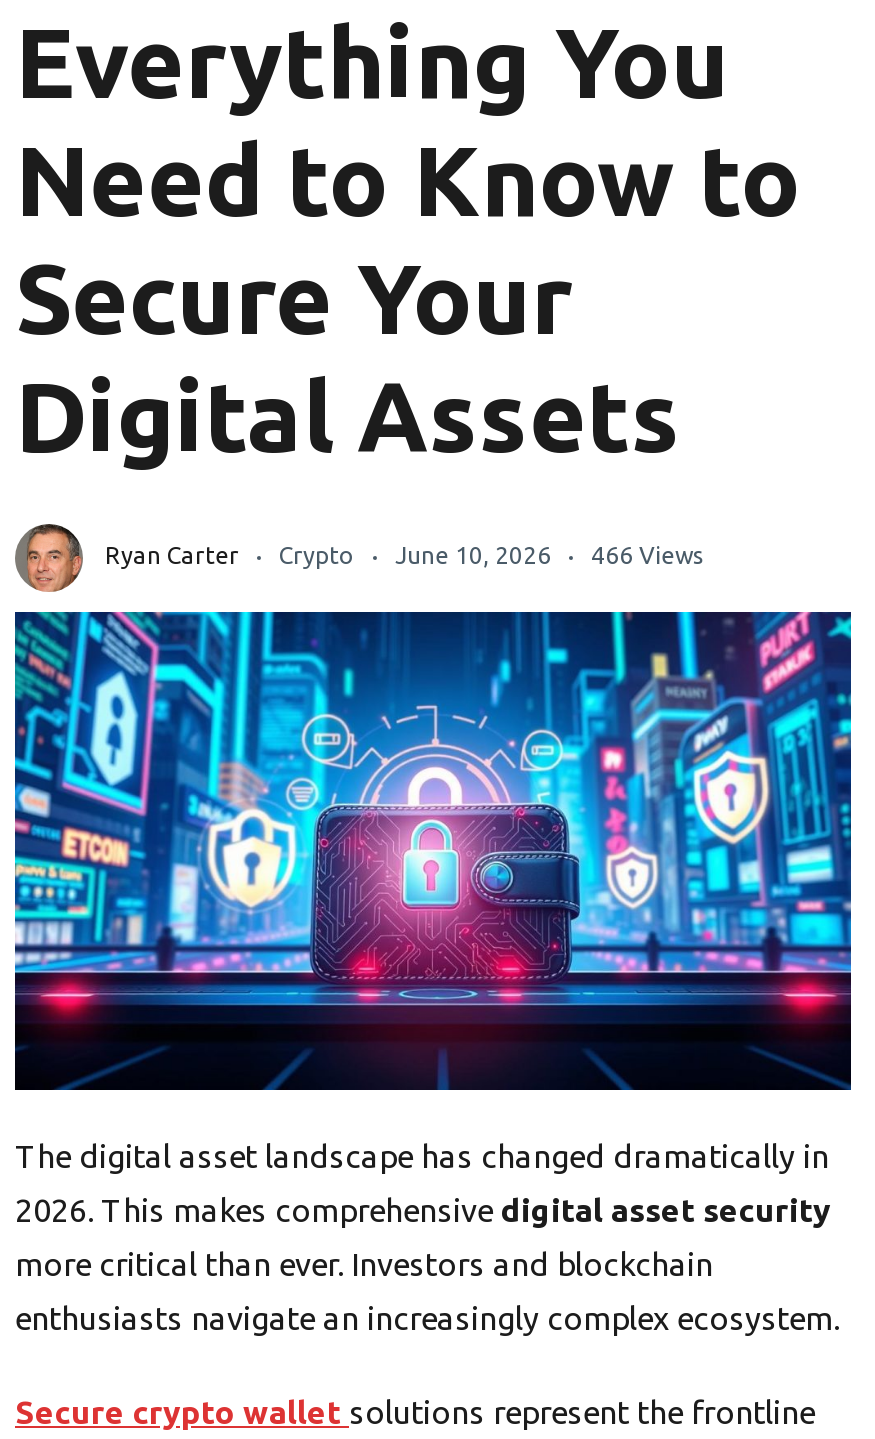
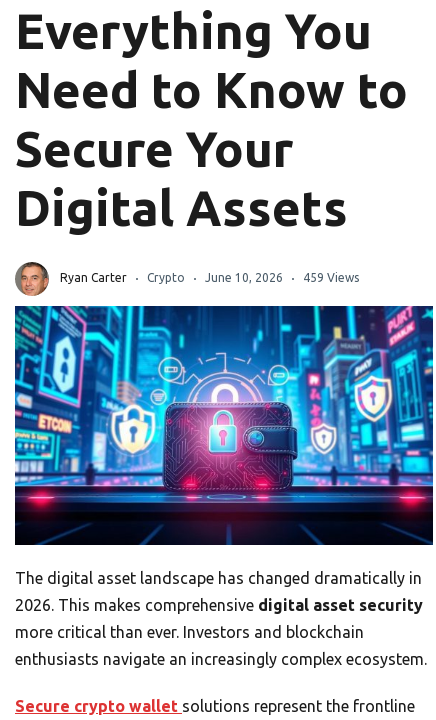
- Ryan Carter Crypto June 10, 2026 466 Views
+ Ryan Carter Crypto June 10, 2026 459 Views
